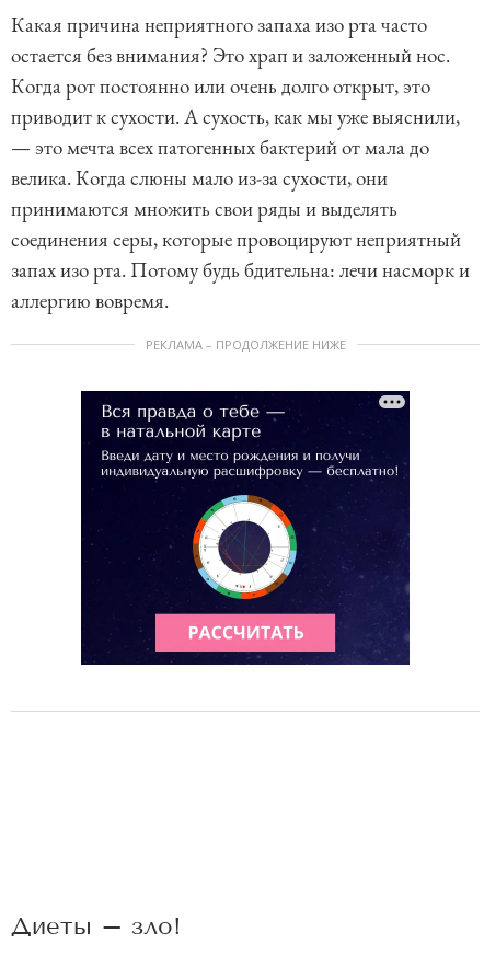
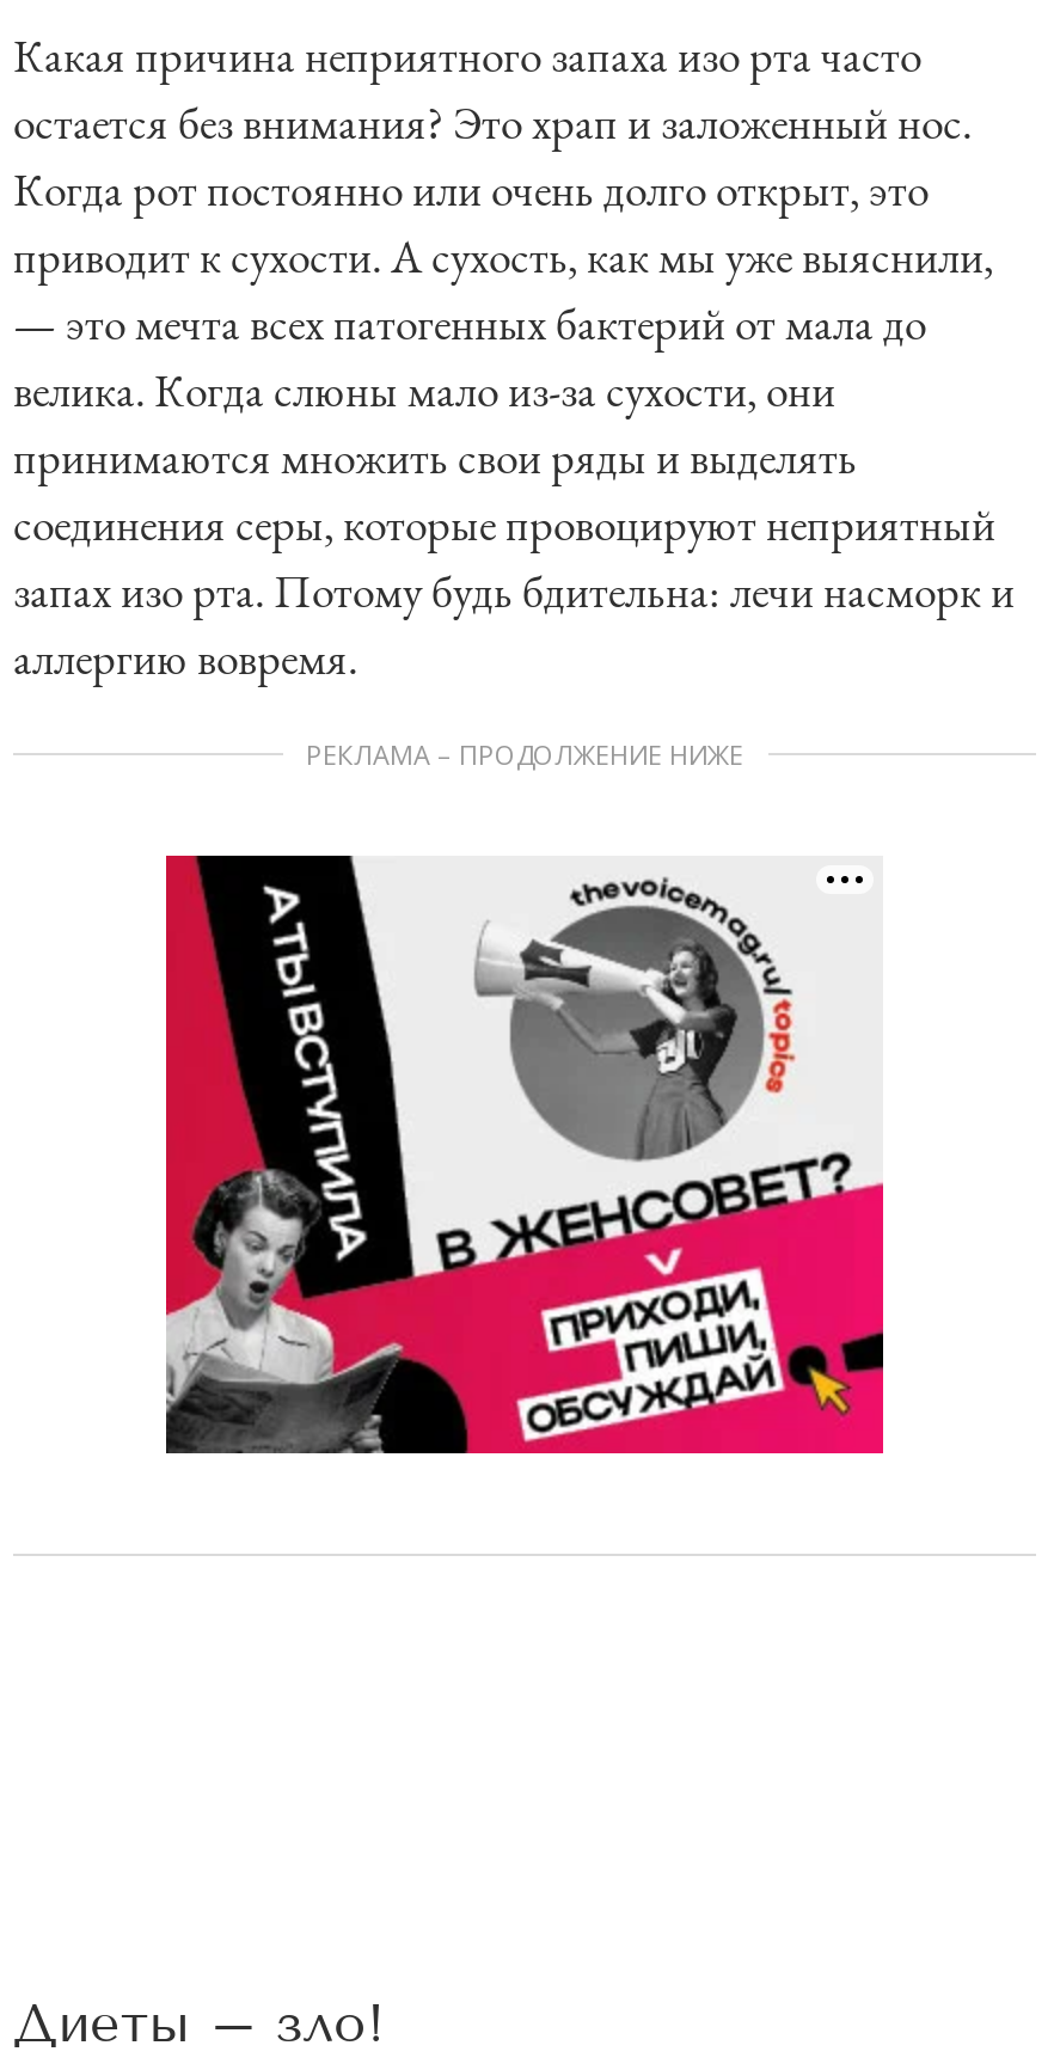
- [image]
+ [image]
